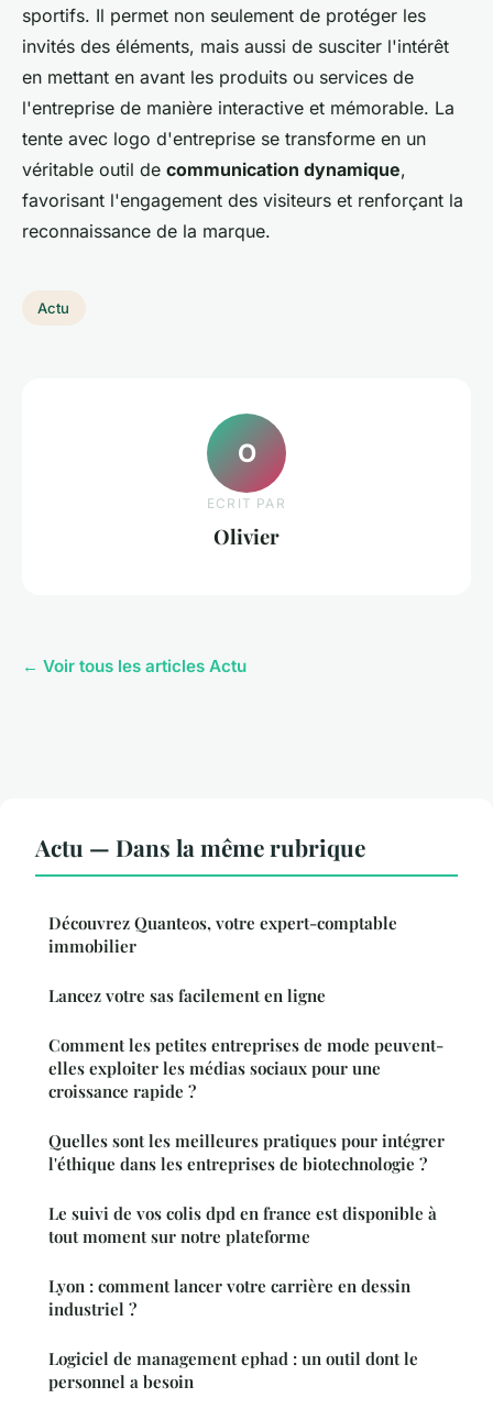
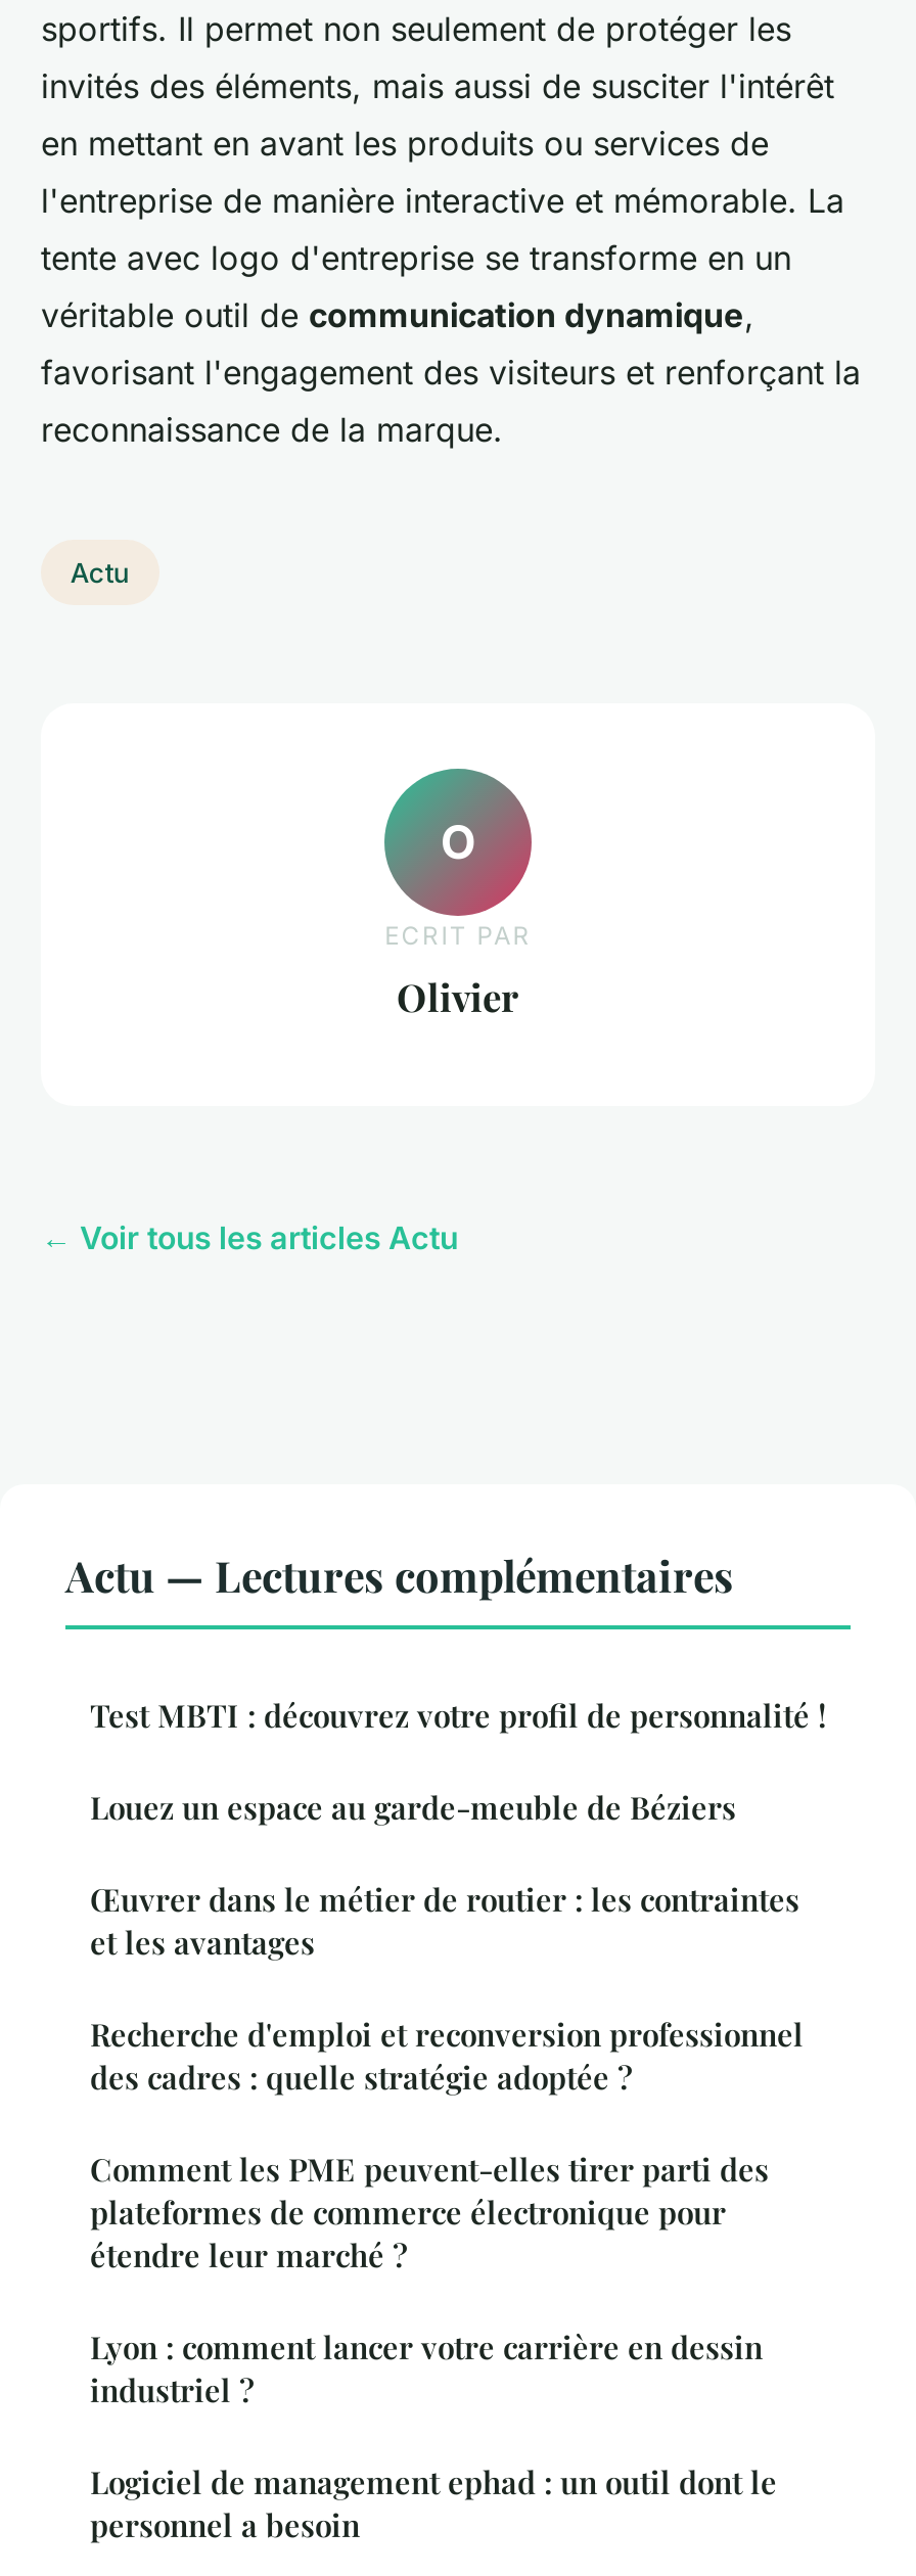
- Actu — Dans la même rubrique
+ Actu — Lectures complémentaires

- Découvrez Quanteos, votre expert-comptable
- immobilier
+ Test MBTI : découvrez votre profil de personnalité !

- Lancez votre sas facilement en ligne
+ Louez un espace au garde-meuble de Béziers

- Comment les petites entreprises de mode peuvent-
- elles exploiter les médias sociaux pour une
- croissance rapide ?
+ Œuvrer dans le métier de routier : les contraintes
+ et les avantages

- Quelles sont les meilleures pratiques pour intégrer
- l'éthique dans les entreprises de biotechnologie ?
+ Recherche d'emploi et reconversion professionnel
+ des cadres : quelle stratégie adoptée ?

- Le suivi de vos colis dpd en france est disponible à
- tout moment sur notre plateforme
+ Comment les PME peuvent-elles tirer parti des
+ plateformes de commerce électronique pour
+ étendre leur marché ?
